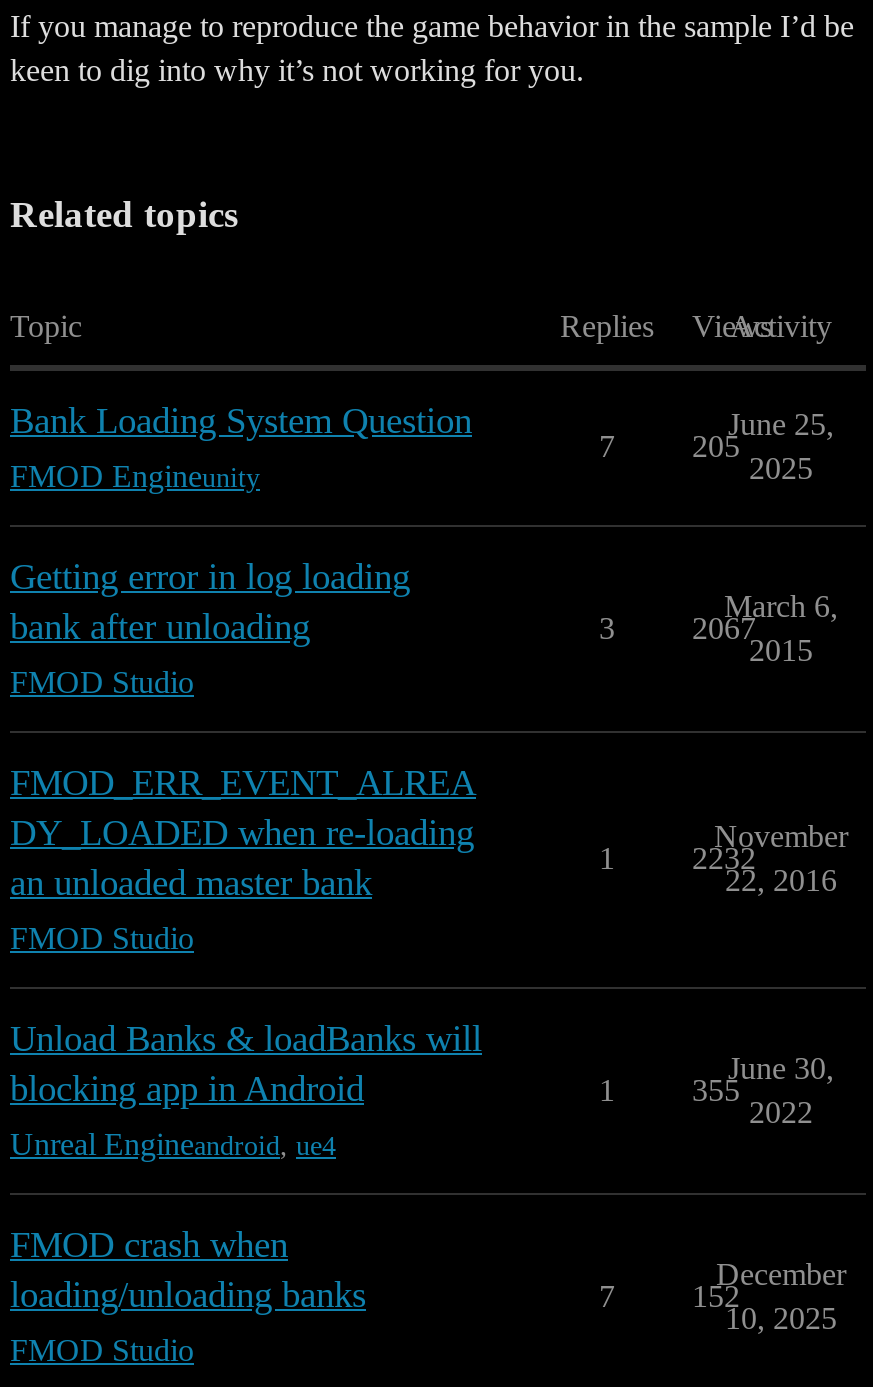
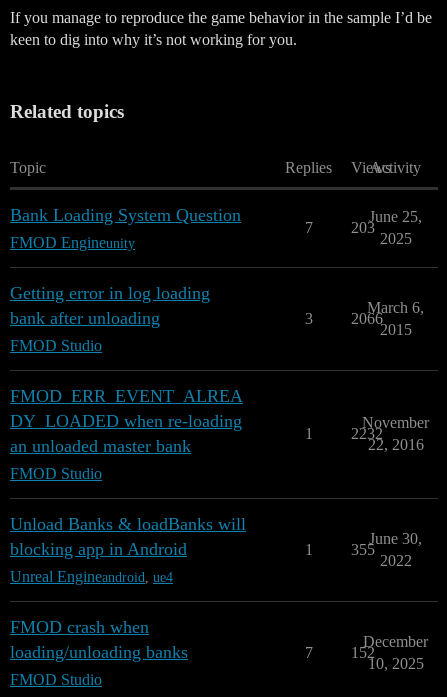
- 205
+ 203

- 2067
+ 2066
